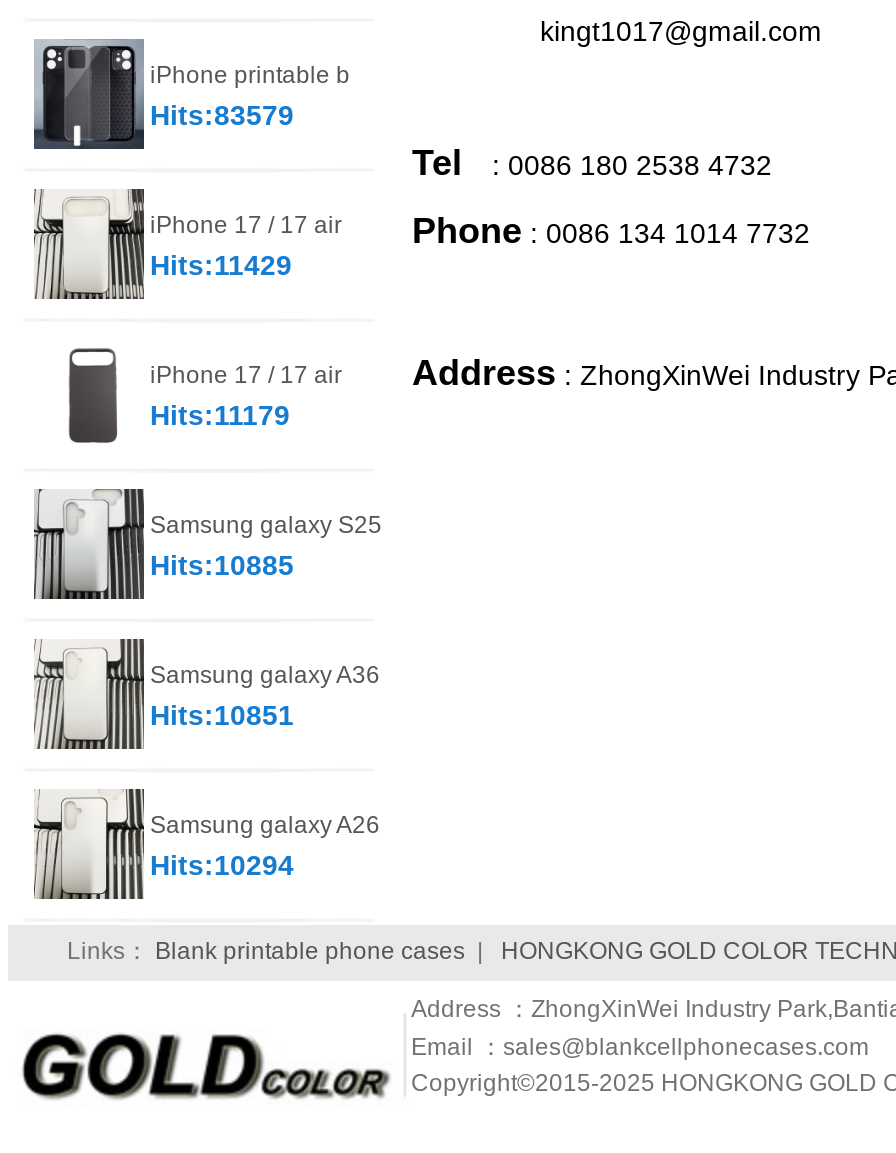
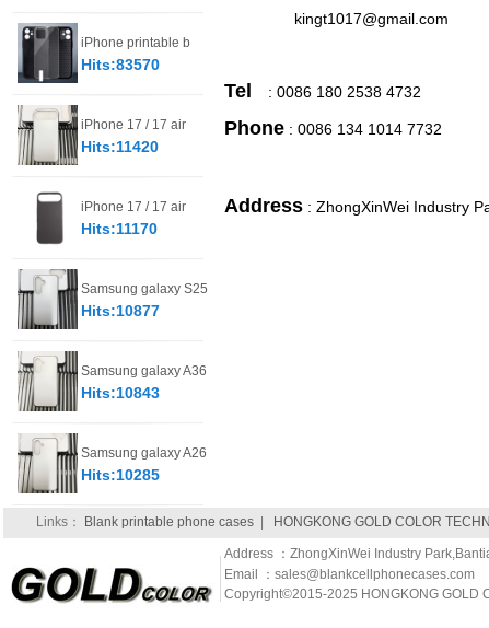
- Hits:83579
+ Hits:83570

- Hits:11429
+ Hits:11420

- Hits:11179
+ Hits:11170

- Hits:10885
+ Hits:10877

- Hits:10851
+ Hits:10843

- Hits:10294
+ Hits:10285
